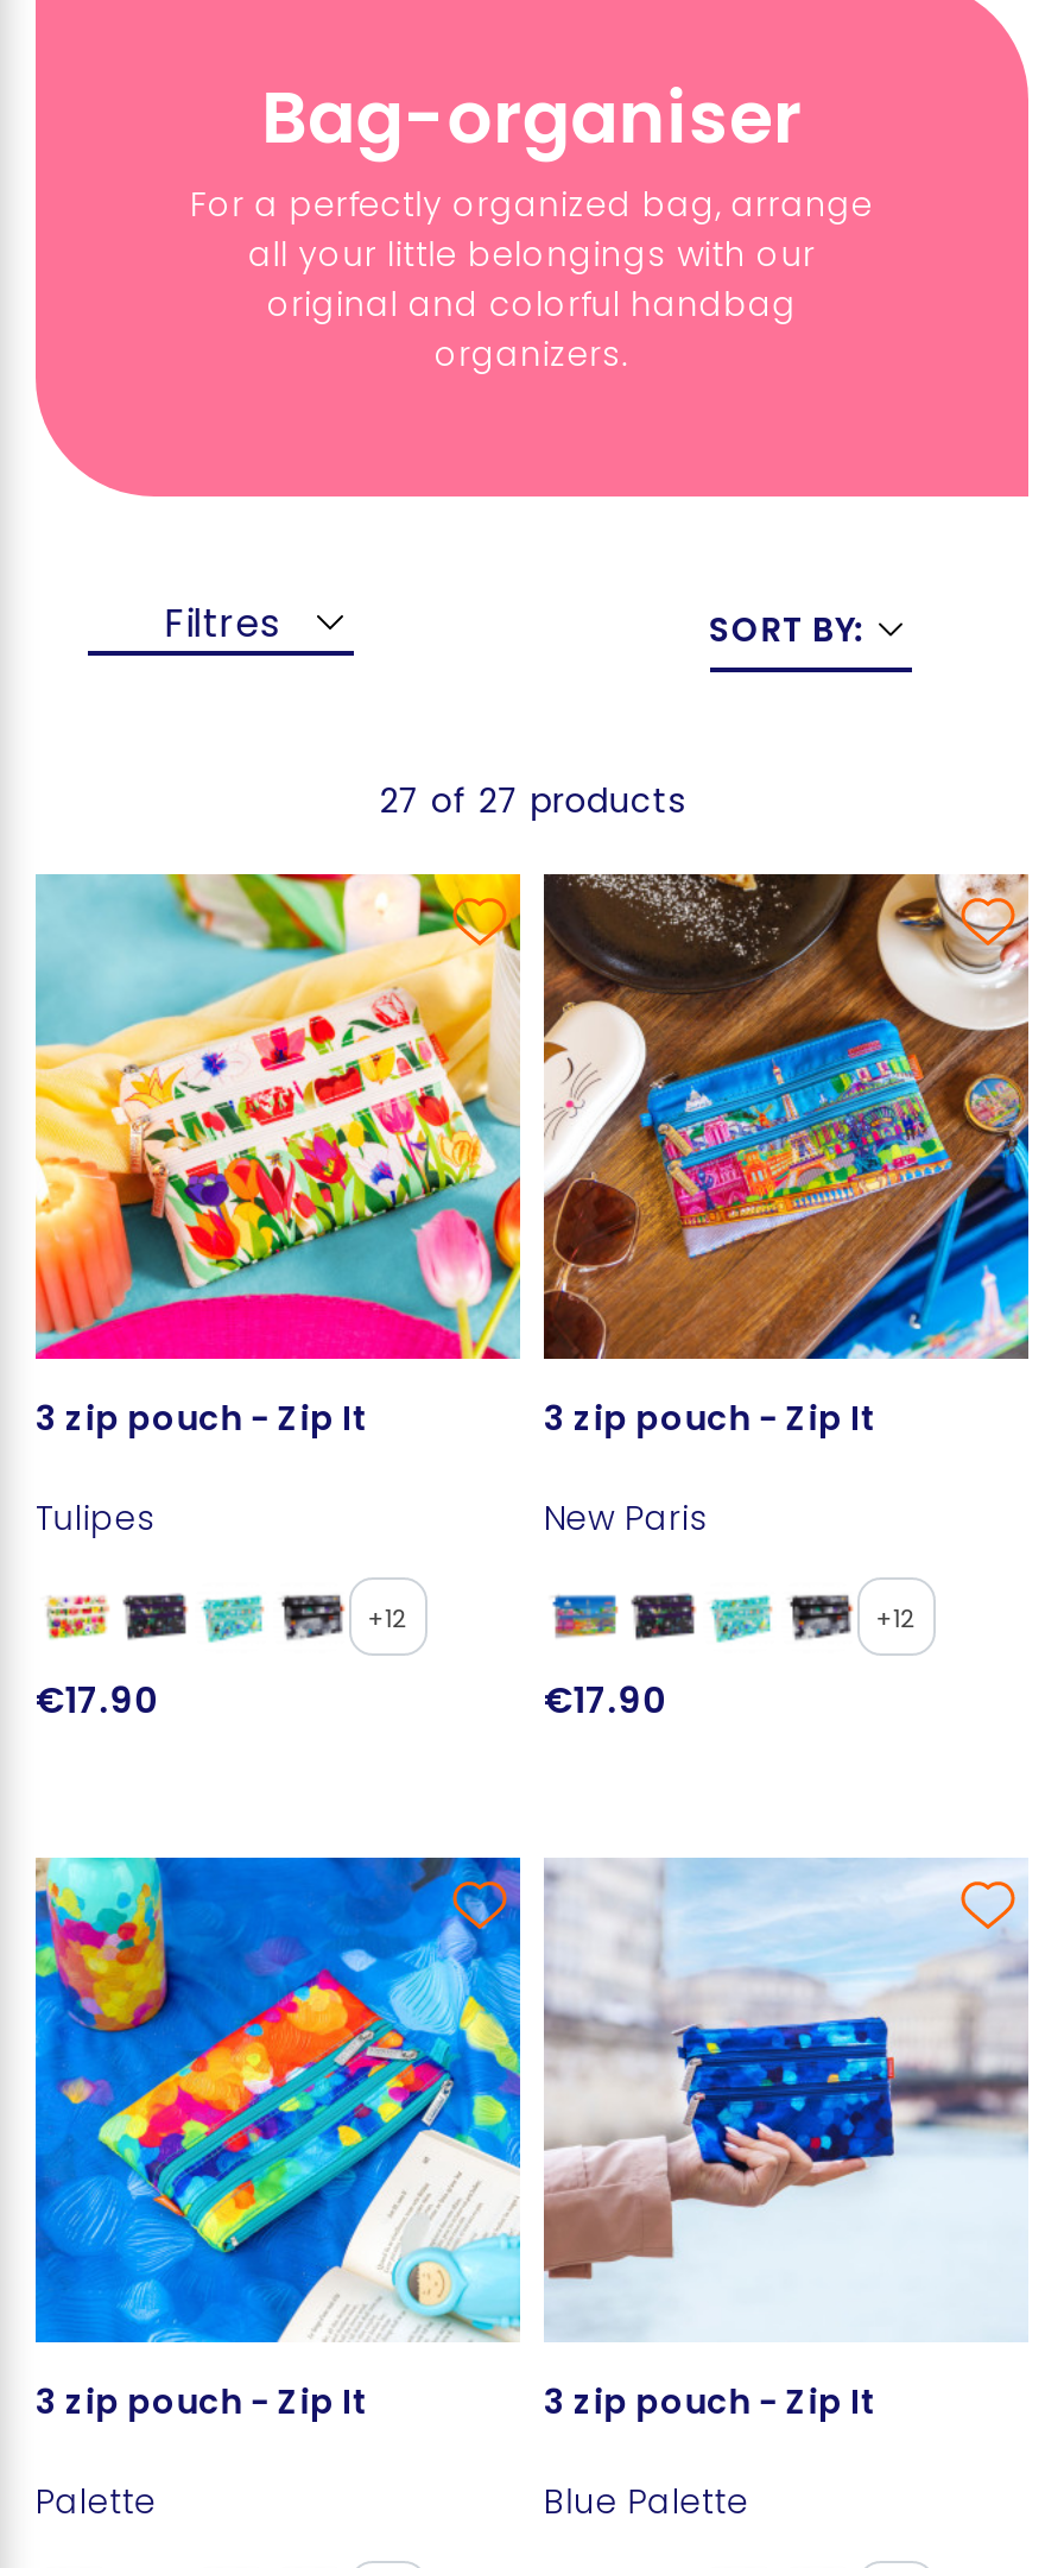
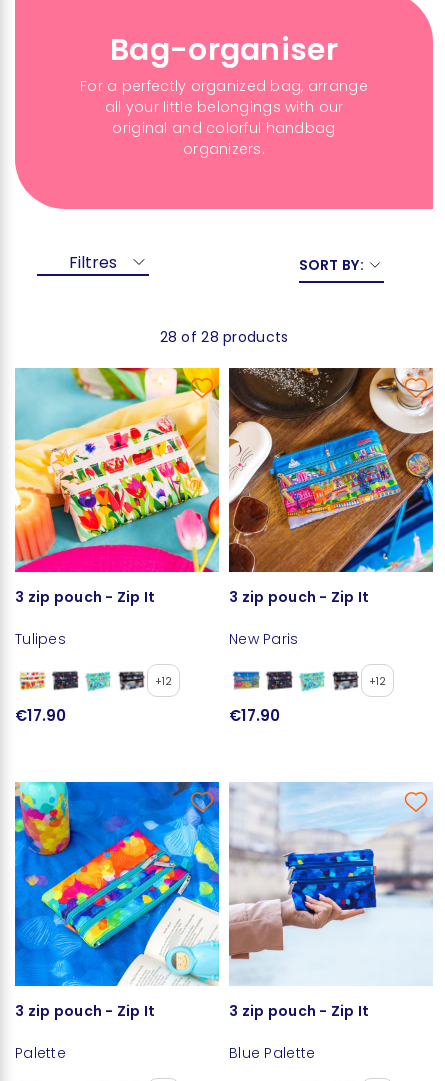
- 27 of 27 products
+ 28 of 28 products
